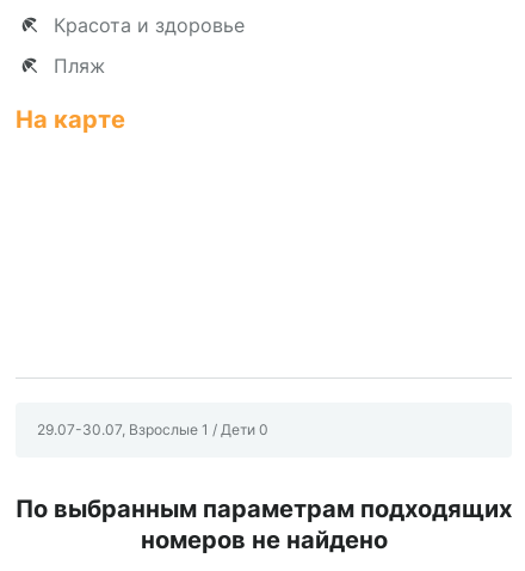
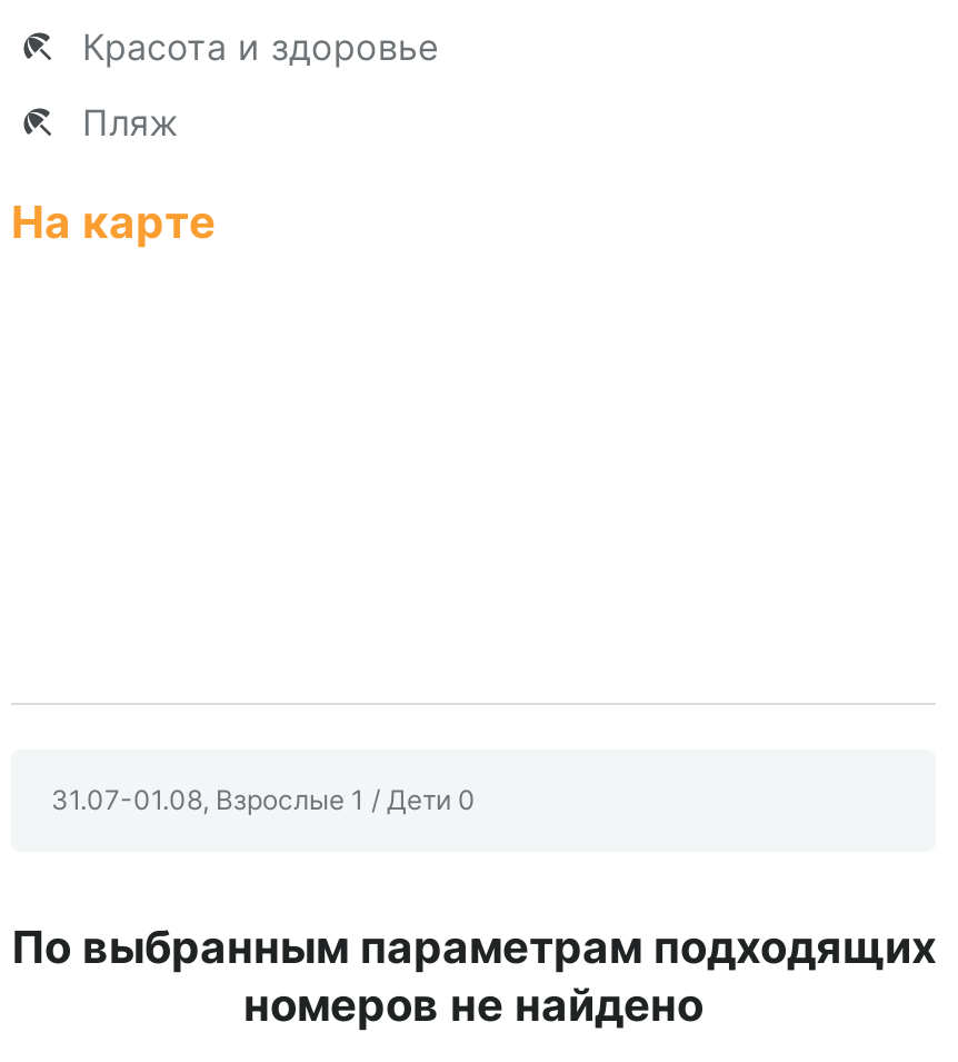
- 29.07-30.07, Взрослые 1 / Дети 0
+ 31.07-01.08, Взрослые 1 / Дети 0
